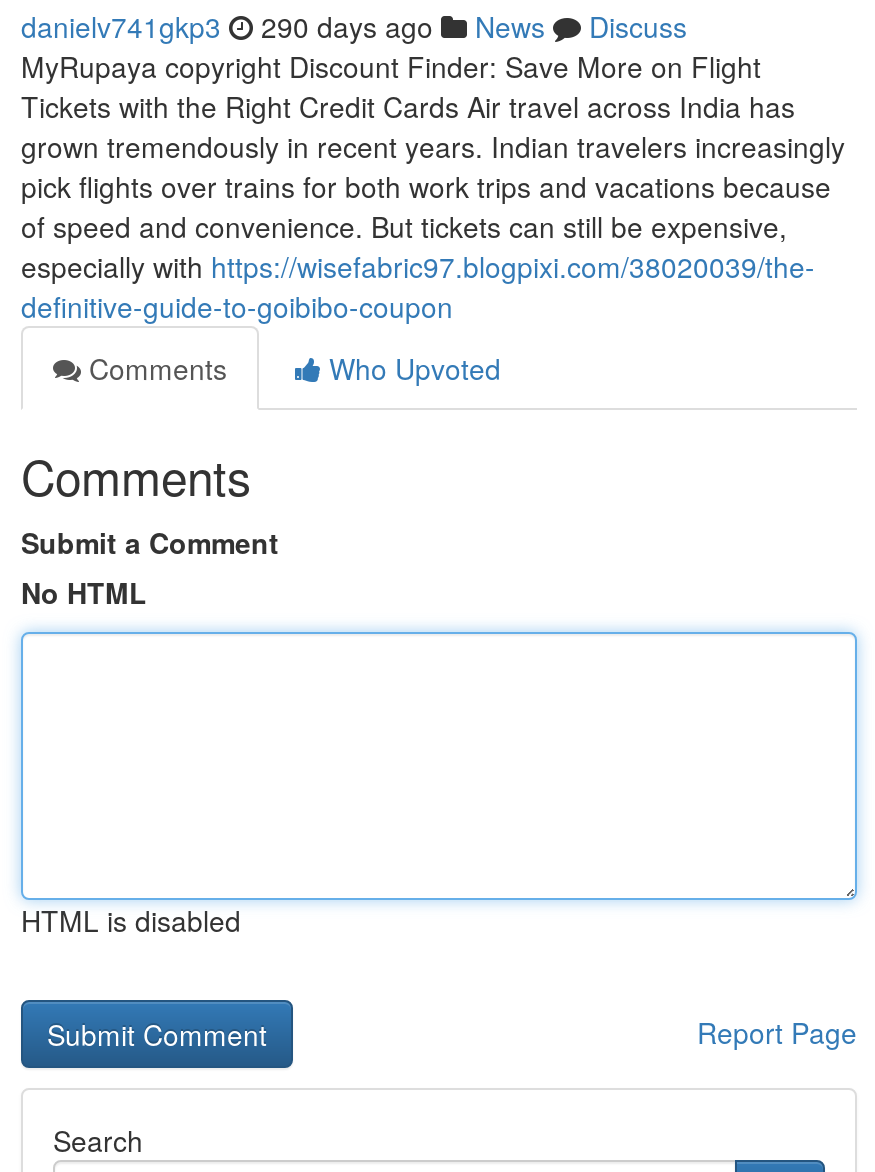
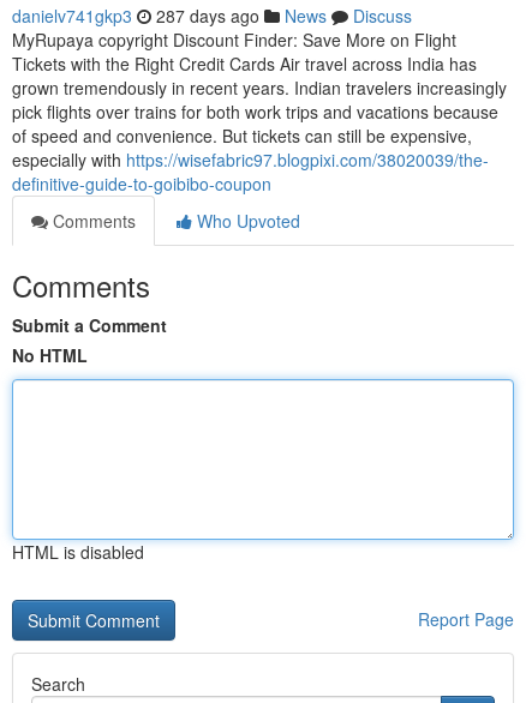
- danielv741gkp3 290 days ago News Discuss
+ danielv741gkp3 287 days ago News Discuss
